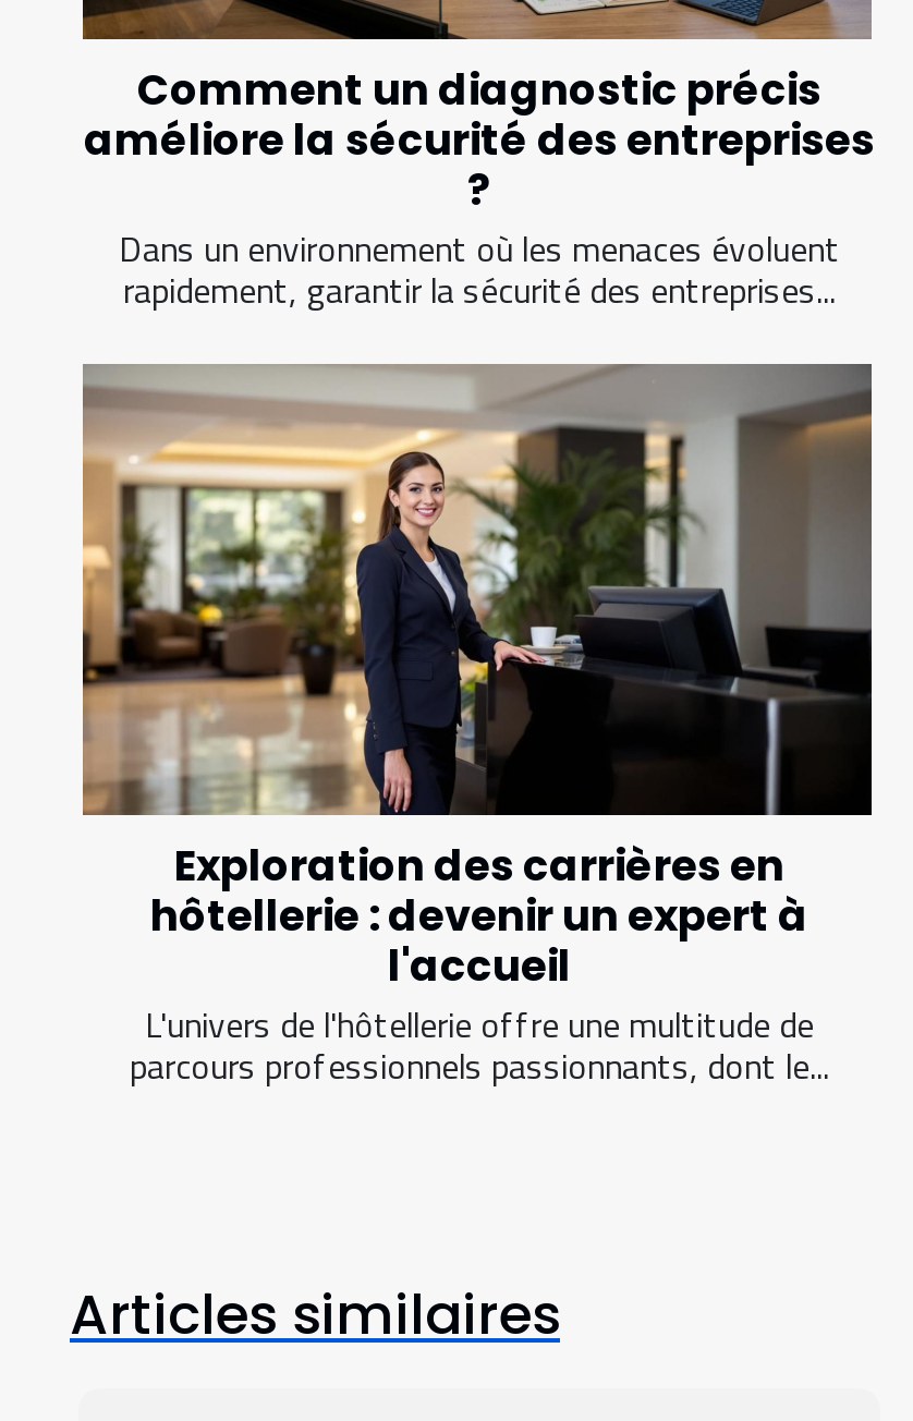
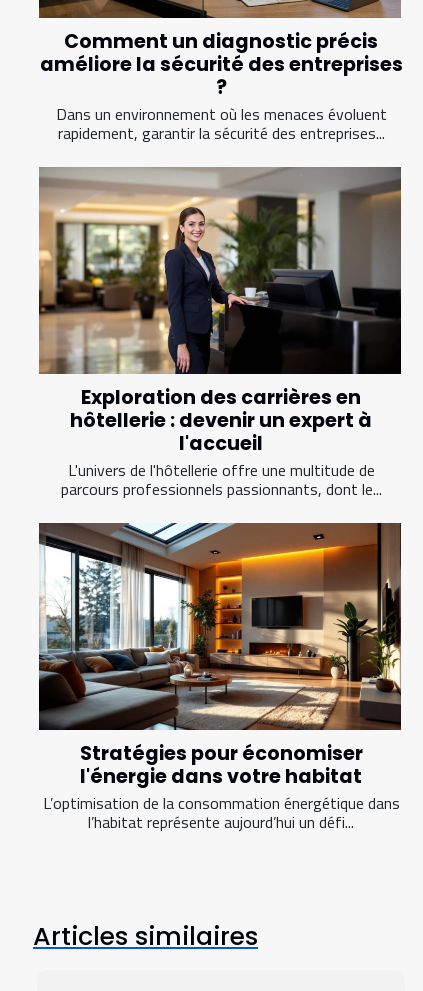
+ [image]
+ Stratégies pour économiser
+ l'énergie dans votre habitat
+ L’optimisation de la consommation énergétique dans
+ l’habitat représente aujourd’hui un défi...
